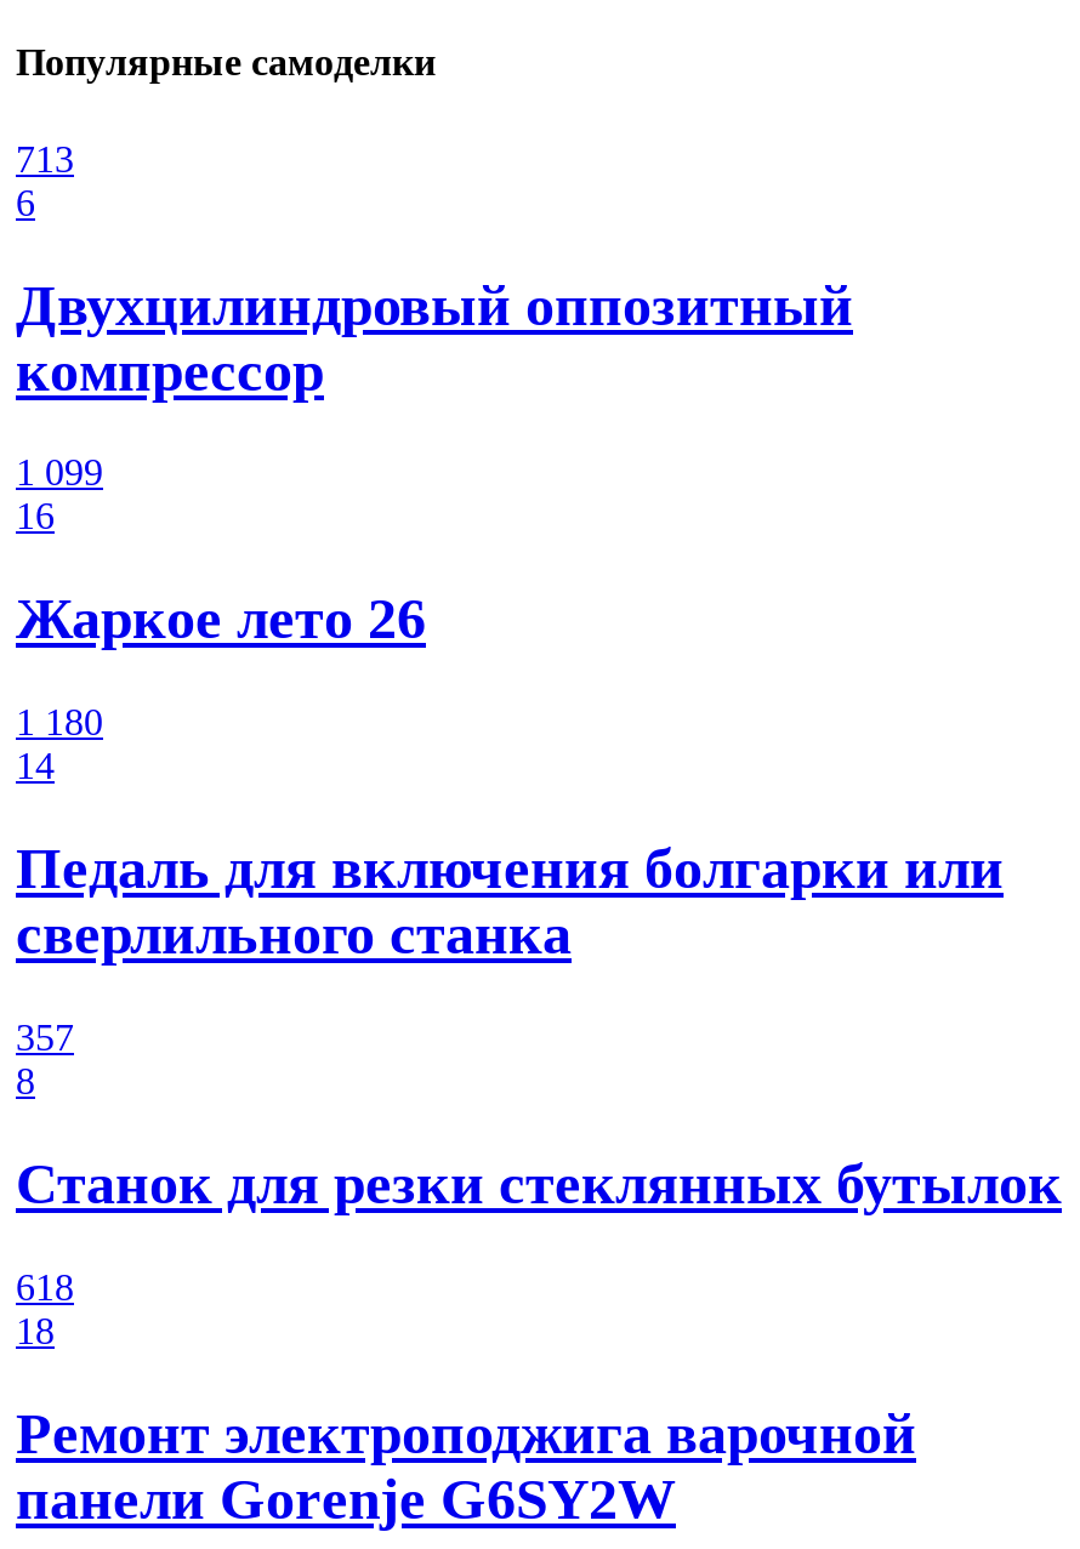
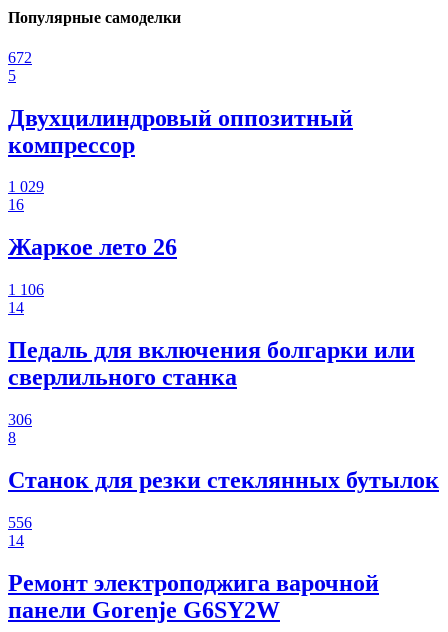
- 713
+ 672

- 6
+ 5

- 1 099
+ 1 029

- 1 180
+ 1 106

- 357
+ 306

- 618
+ 556

- 18
+ 14
